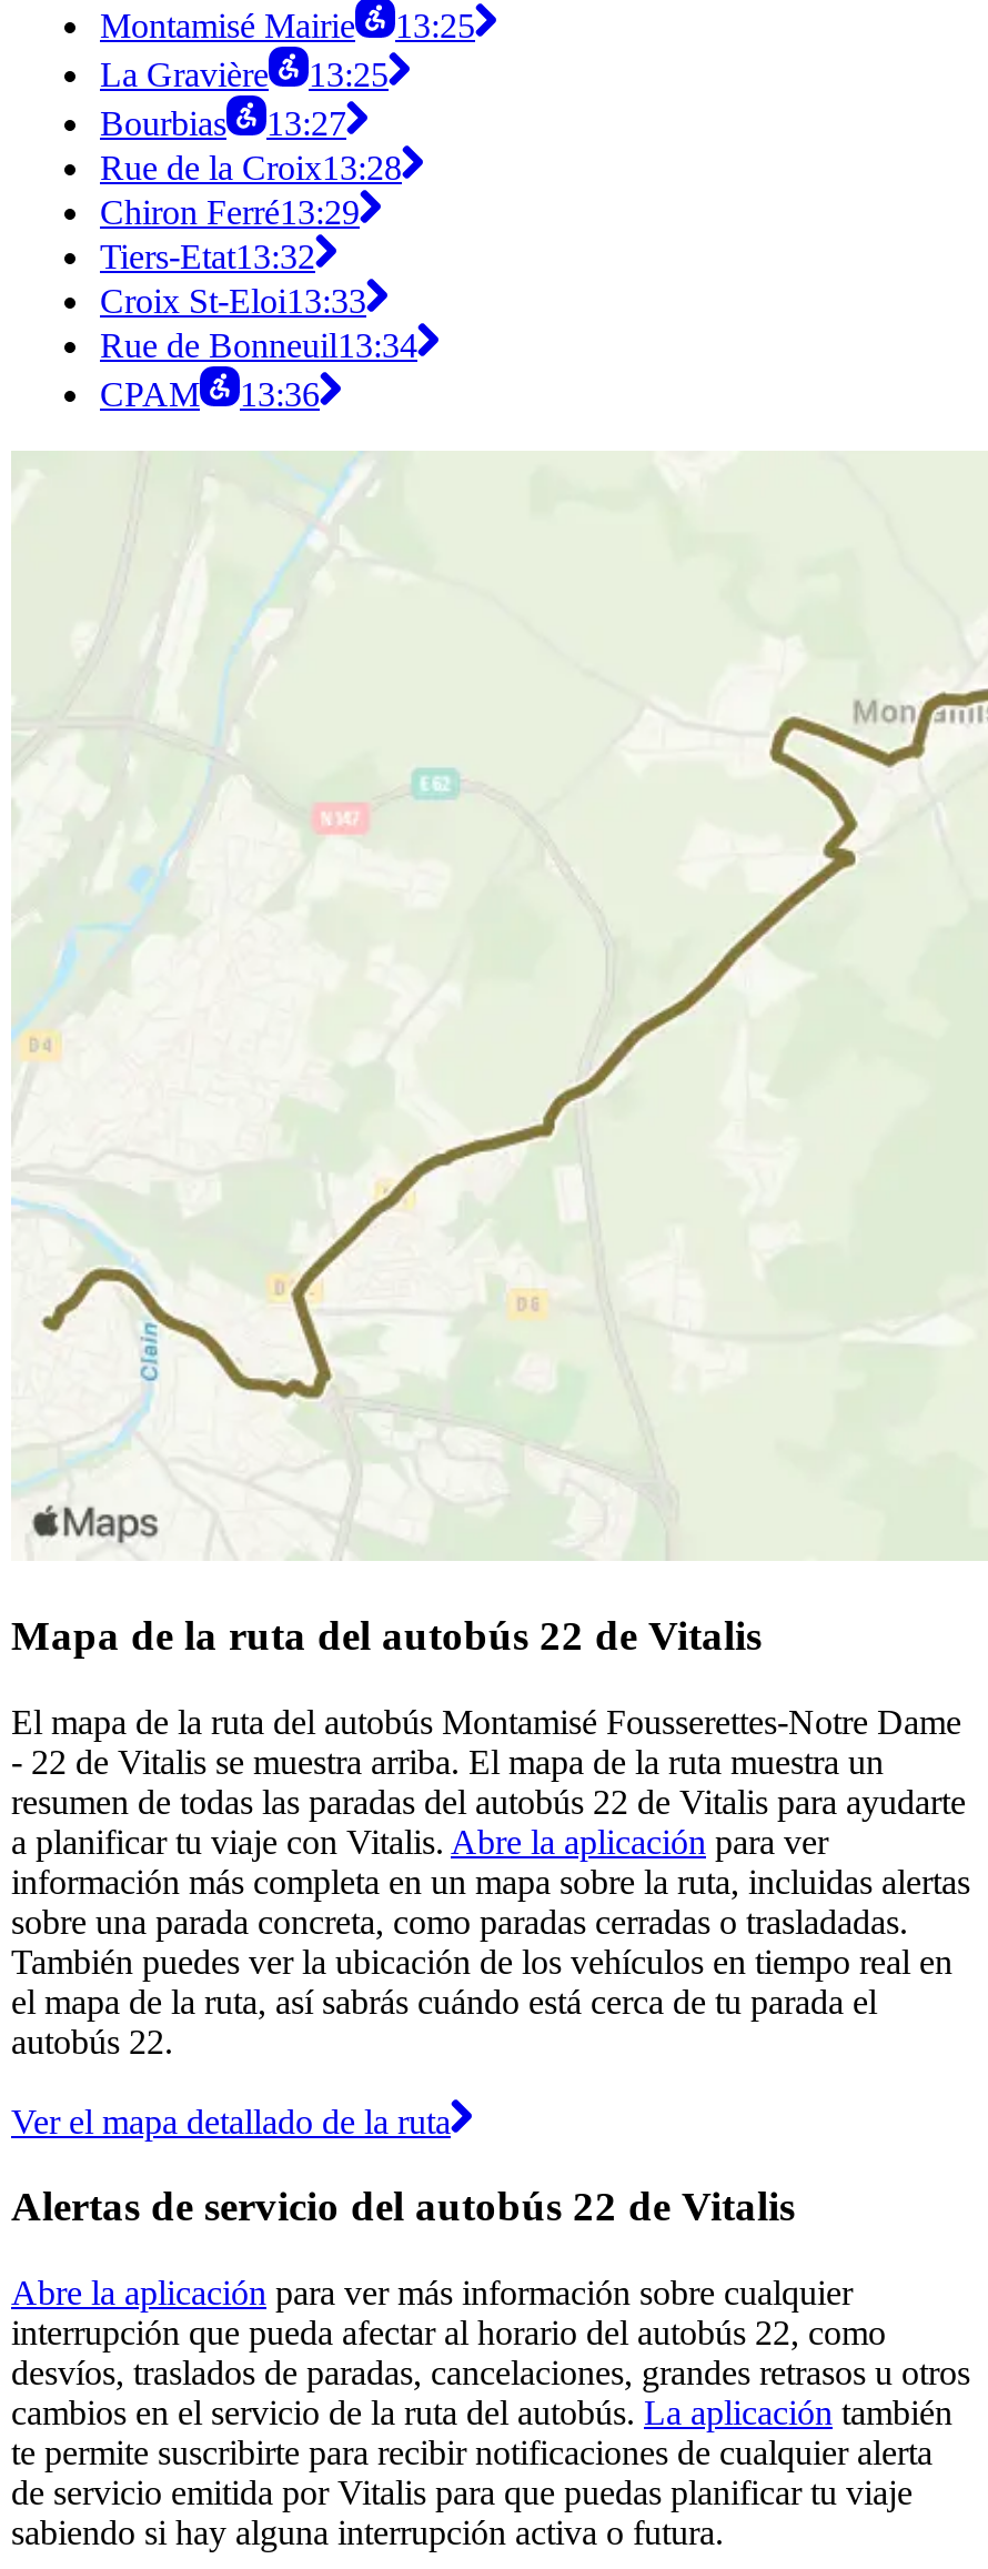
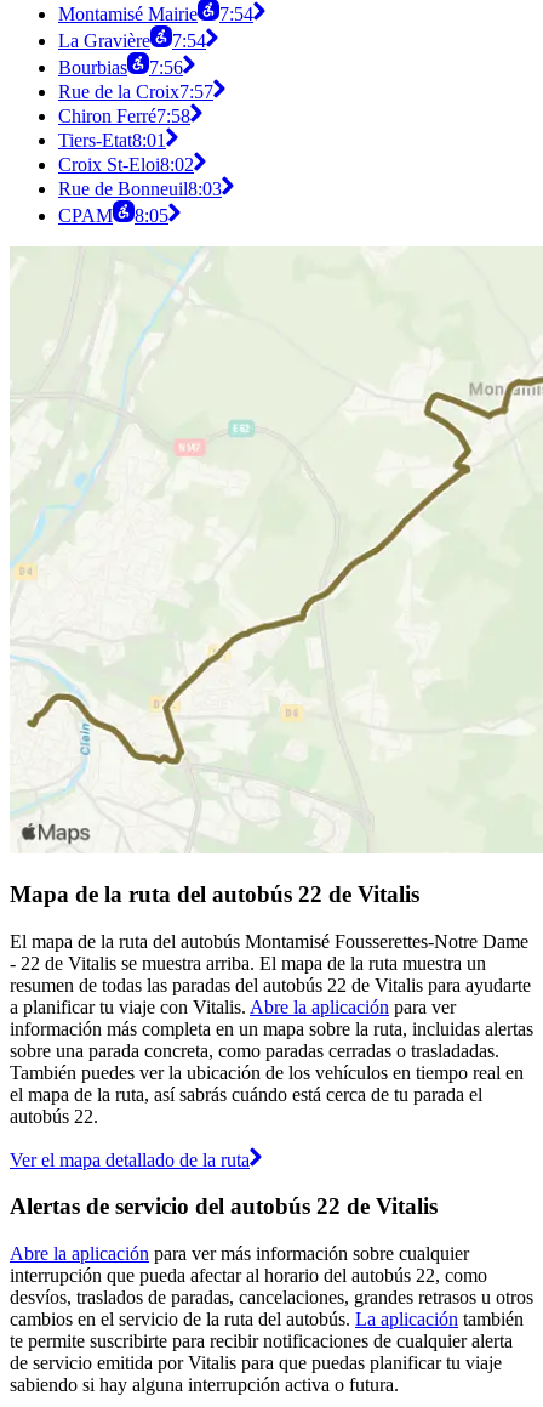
- Montamisé Mairie 13:25
+ Montamisé Mairie 7:54

- La Gravière 13:25
+ La Gravière 7:54

- Bourbias 13:27
+ Bourbias 7:56

- Rue de la Croix13:28
+ Rue de la Croix7:57

- Chiron Ferré13:29
+ Chiron Ferré7:58

- Tiers-Etat13:32
+ Tiers-Etat8:01

- Croix St-Eloi13:33
+ Croix St-Eloi8:02

- Rue de Bonneuil13:34
+ Rue de Bonneuil8:03

- CPAM 13:36
+ CPAM 8:05
